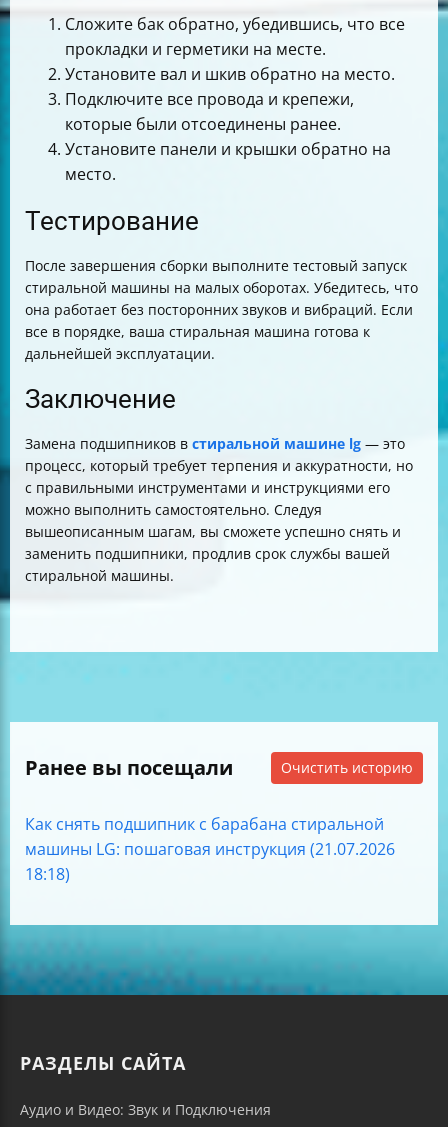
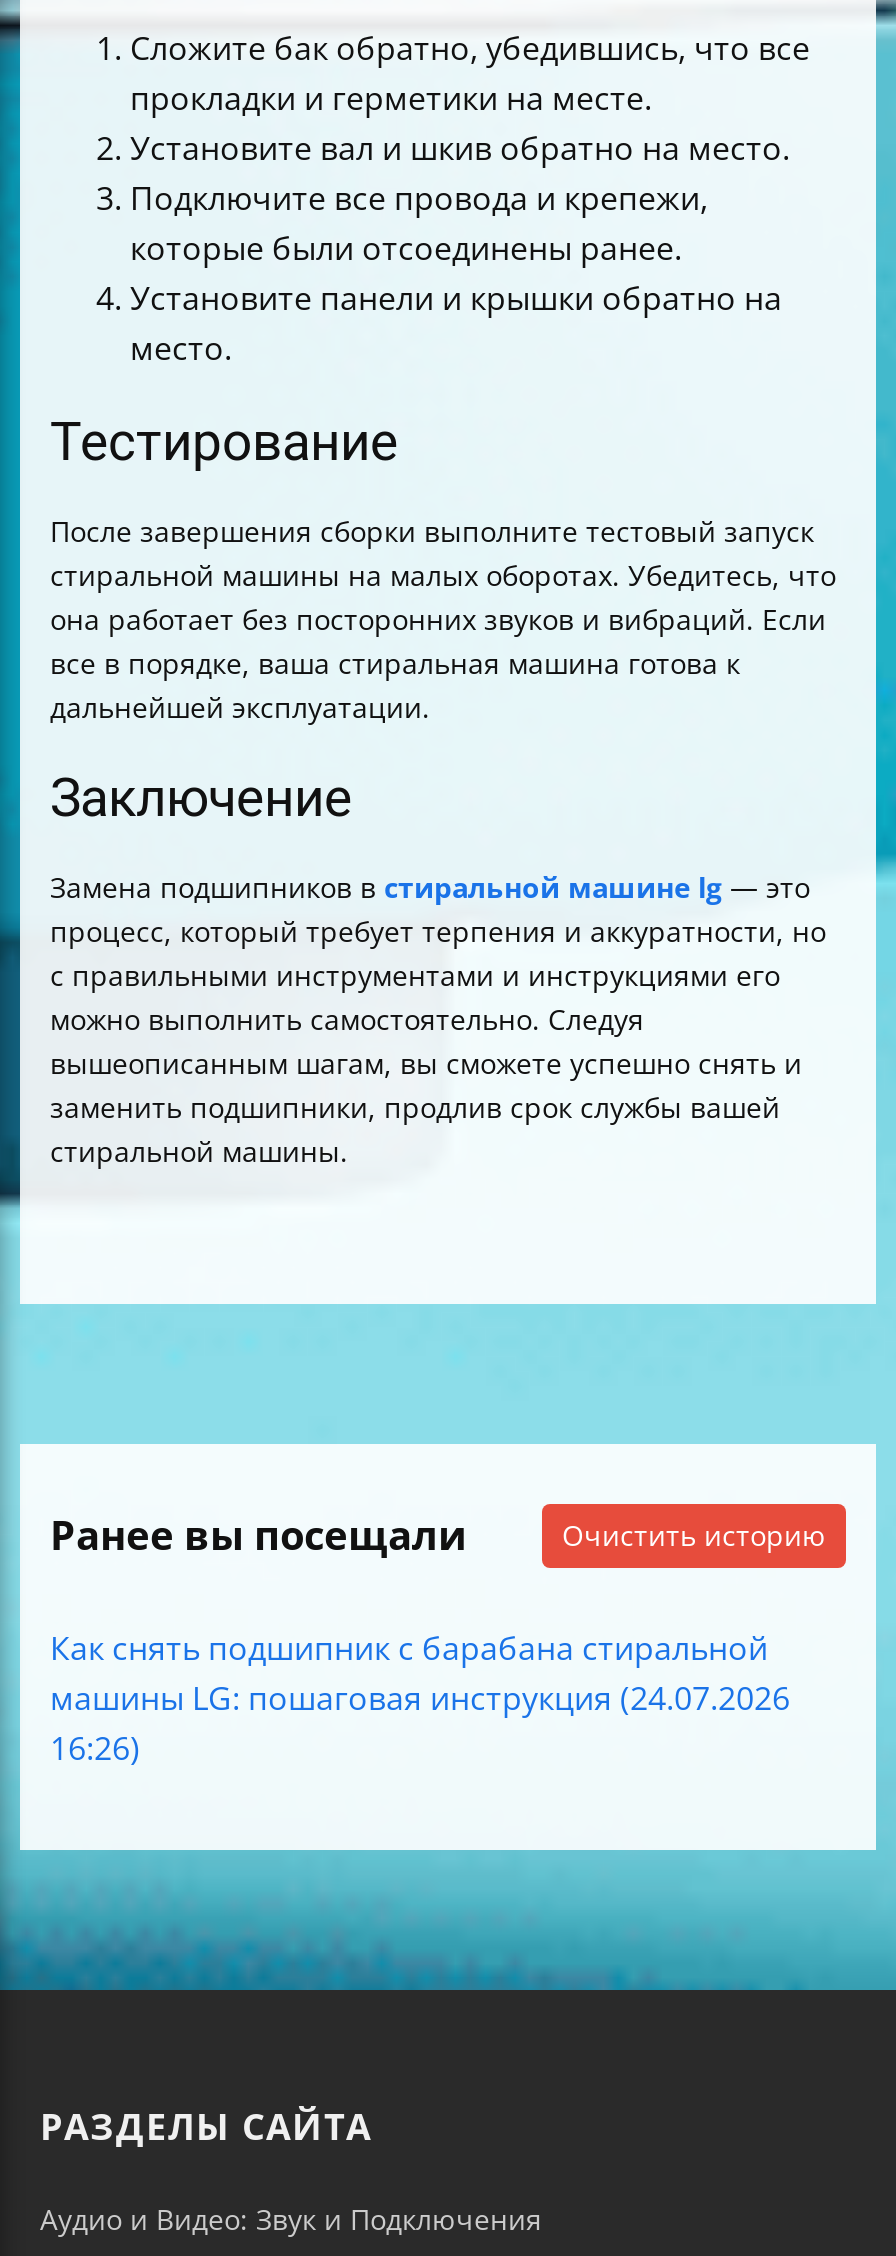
- машины LG: пошаговая инструкция (21.07.2026
+ машины LG: пошаговая инструкция (24.07.2026

- 18:18)
+ 16:26)
